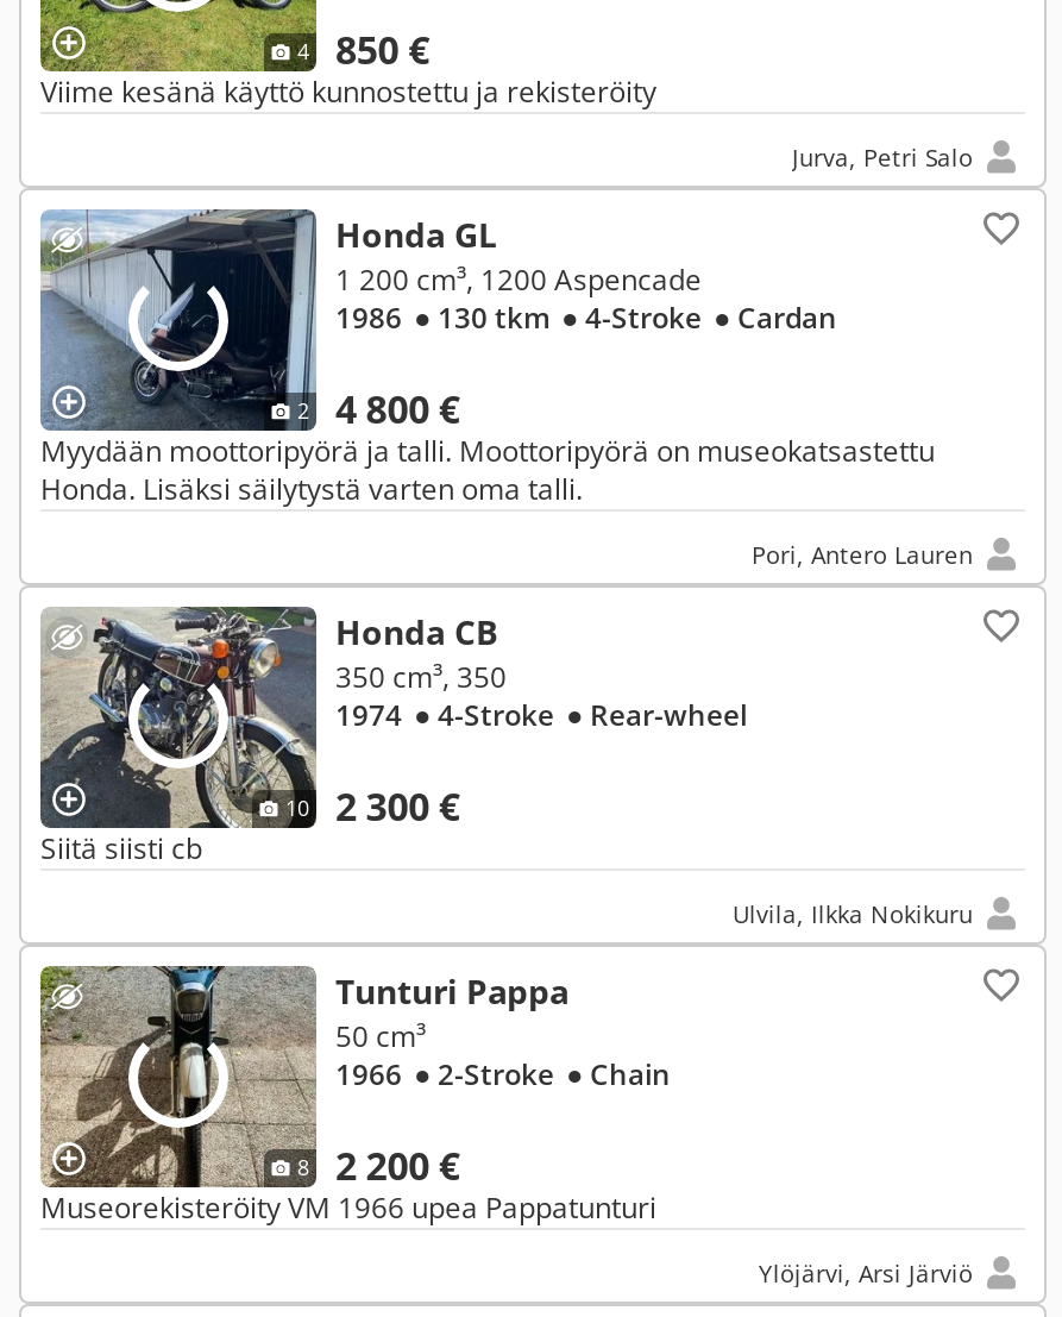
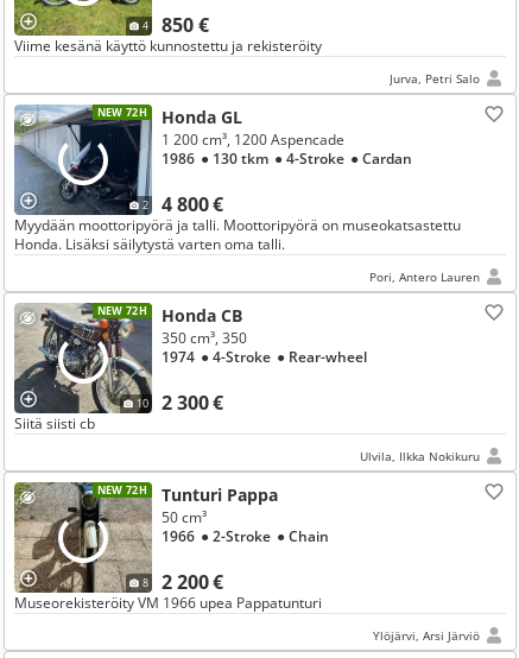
+ NEW 72H

+ NEW 72H

+ NEW 72H
